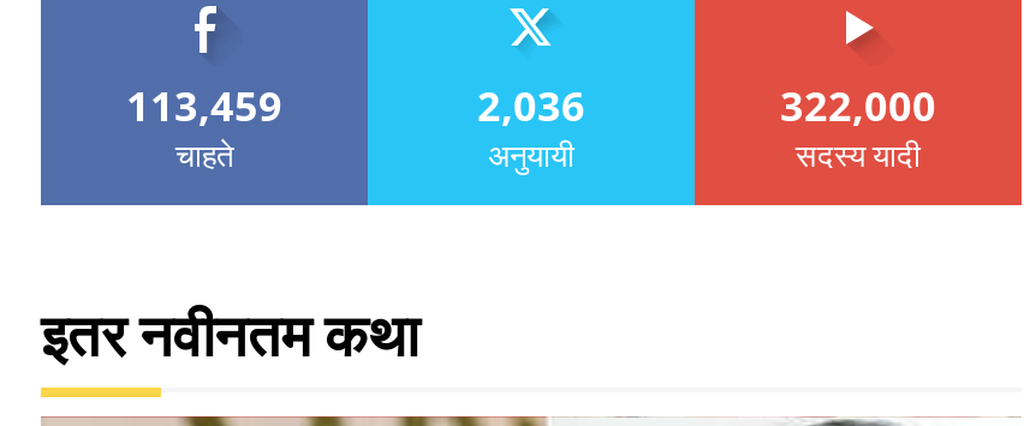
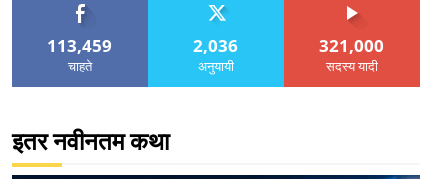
- 322,000
+ 321,000
